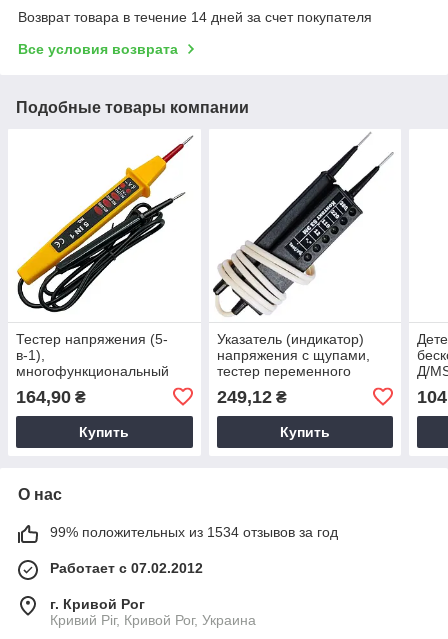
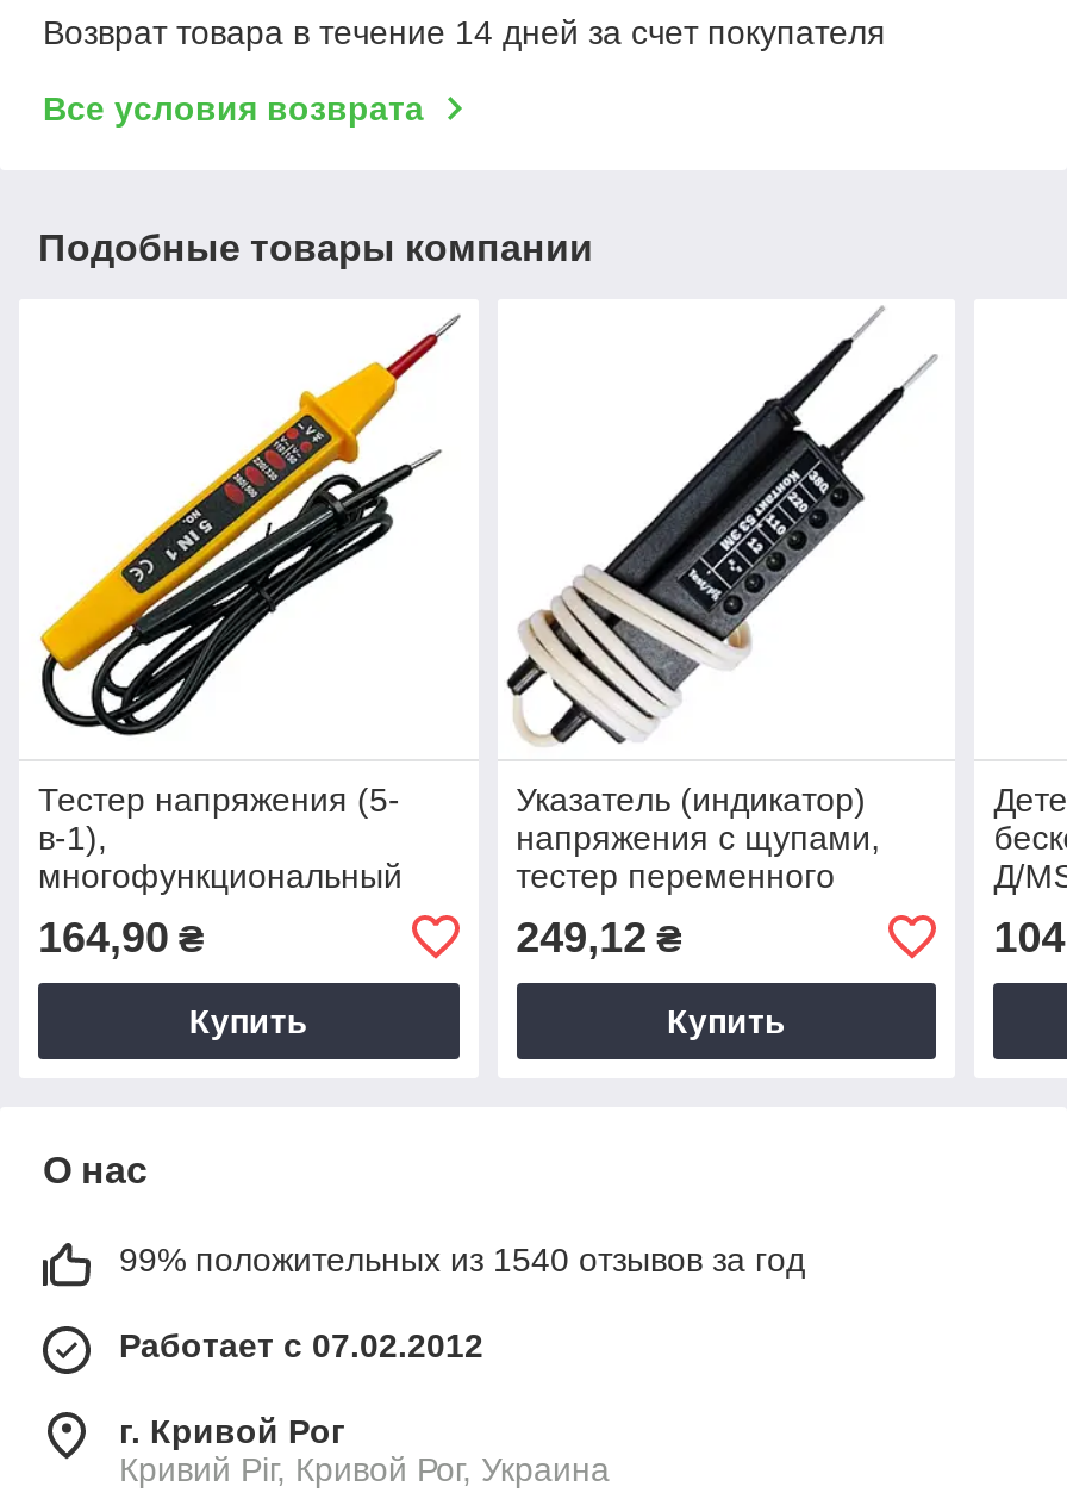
- 99% положительных из 1534 отзывов за год
+ 99% положительных из 1540 отзывов за год
